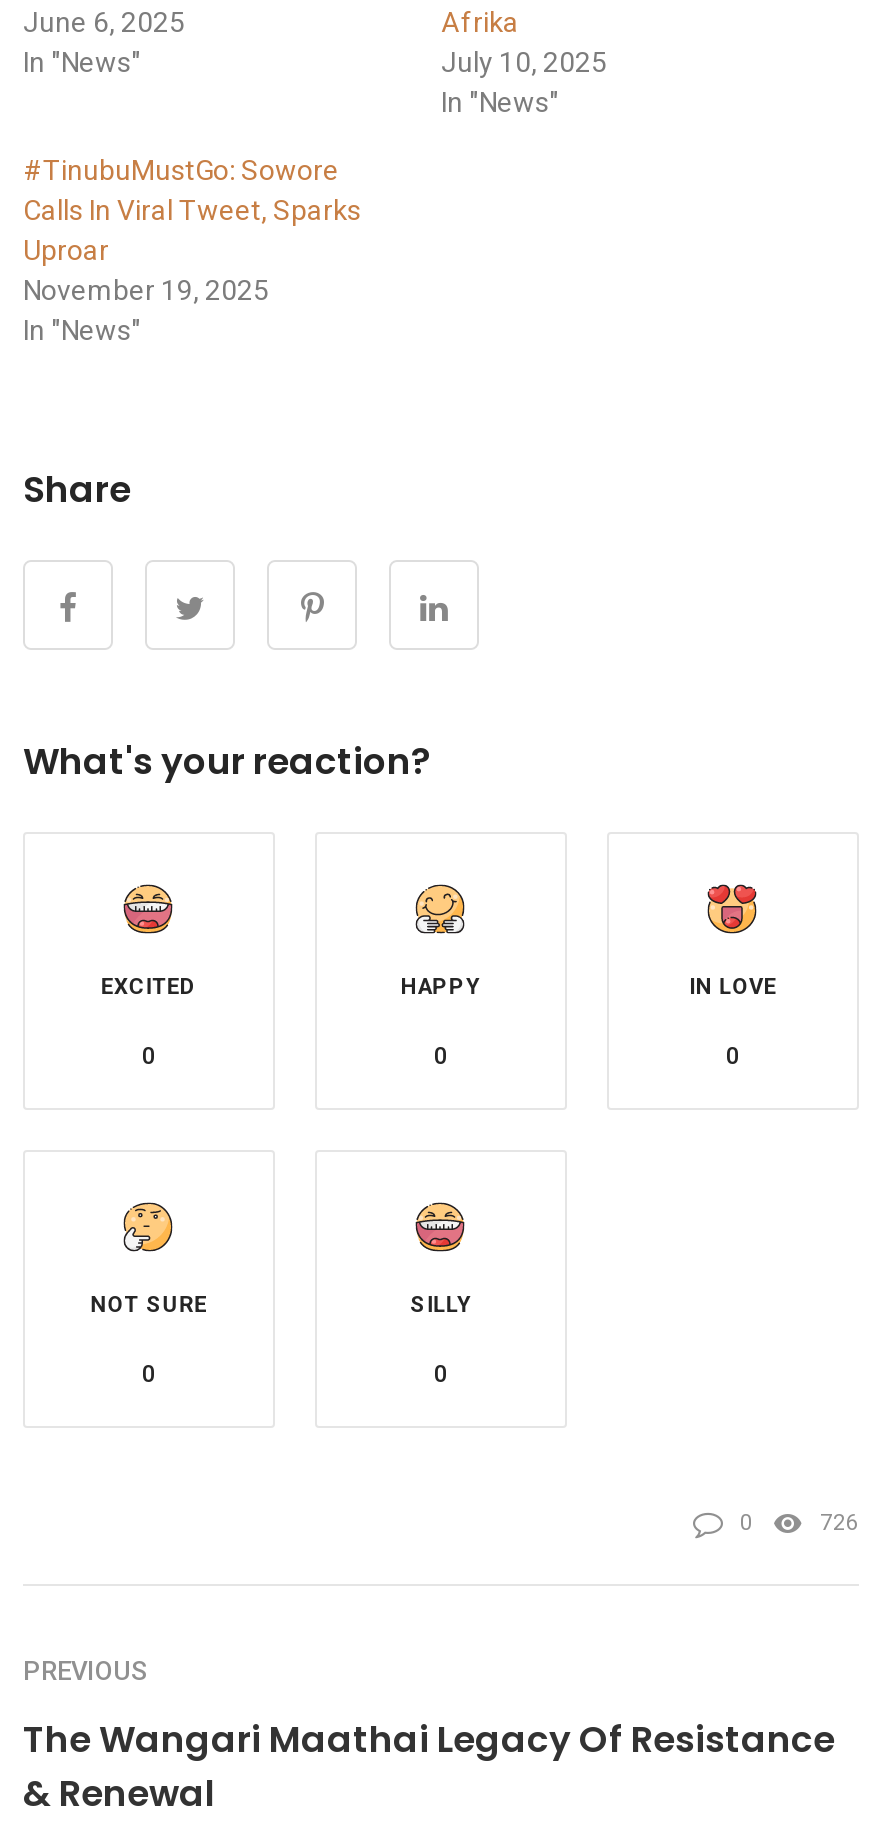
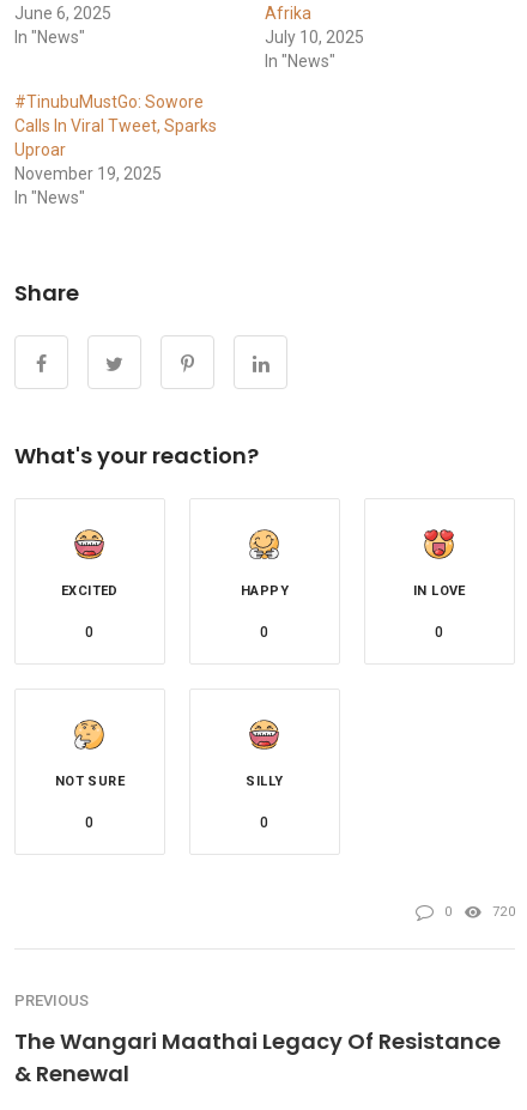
- 726
+ 720
